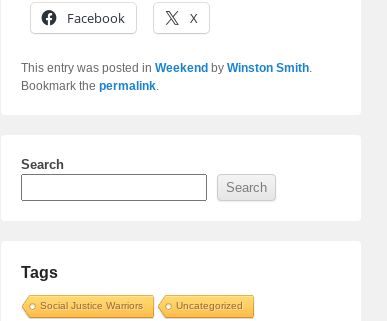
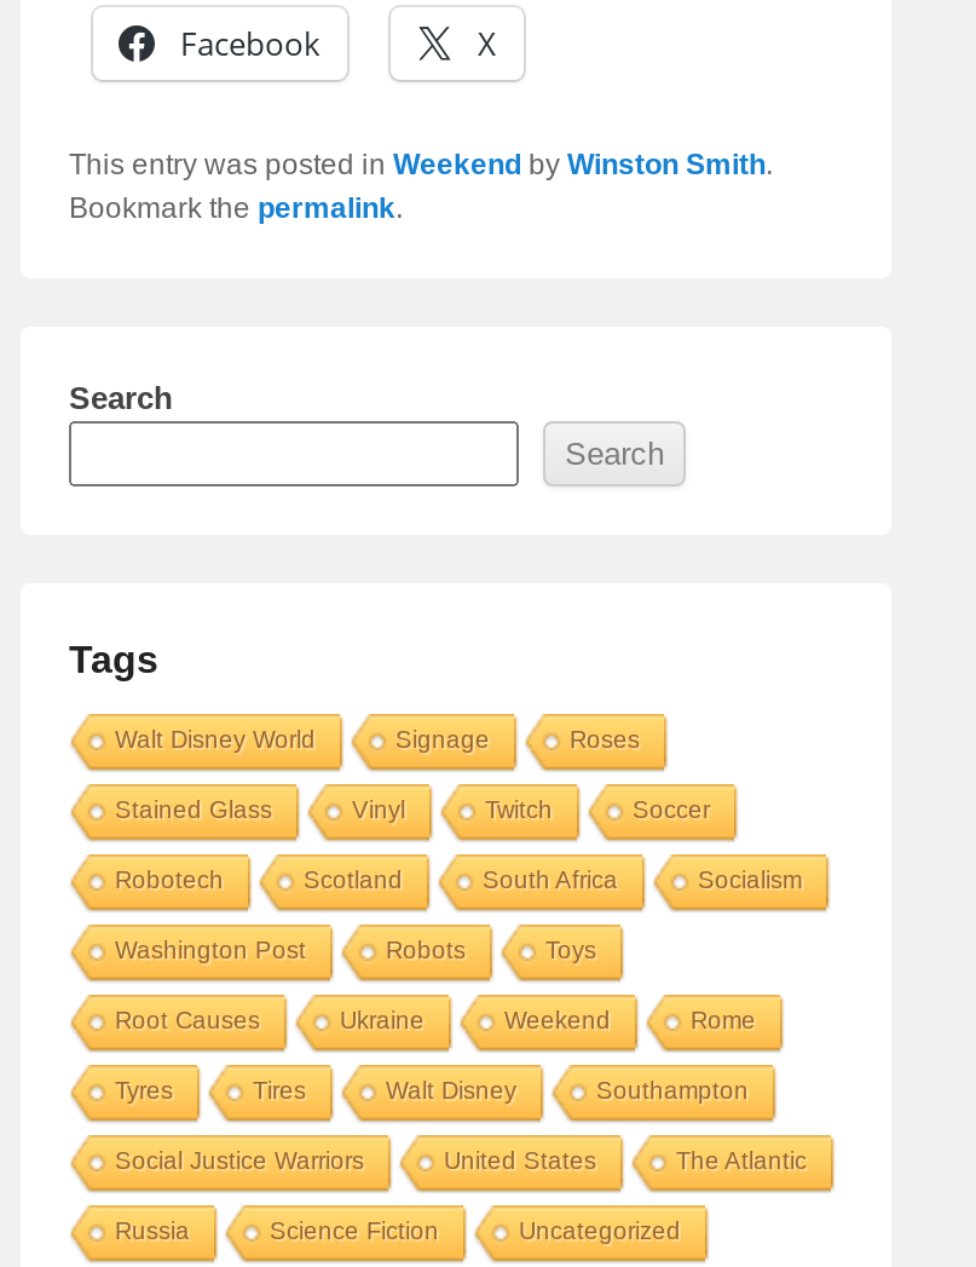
+ Walt Disney World
+ Signage
+ Roses
+ Stained Glass
+ Vinyl
+ Twitch
+ Soccer
+ Robotech
+ Scotland
+ South Africa
+ Socialism
+ Washington Post
+ Robots
+ Toys
+ Root Causes
+ Ukraine
+ Weekend
+ Rome
+ Tyres
+ Tires
+ Walt Disney
+ Southampton

+ United States
+ The Atlantic
+ Russia
+ Science Fiction
